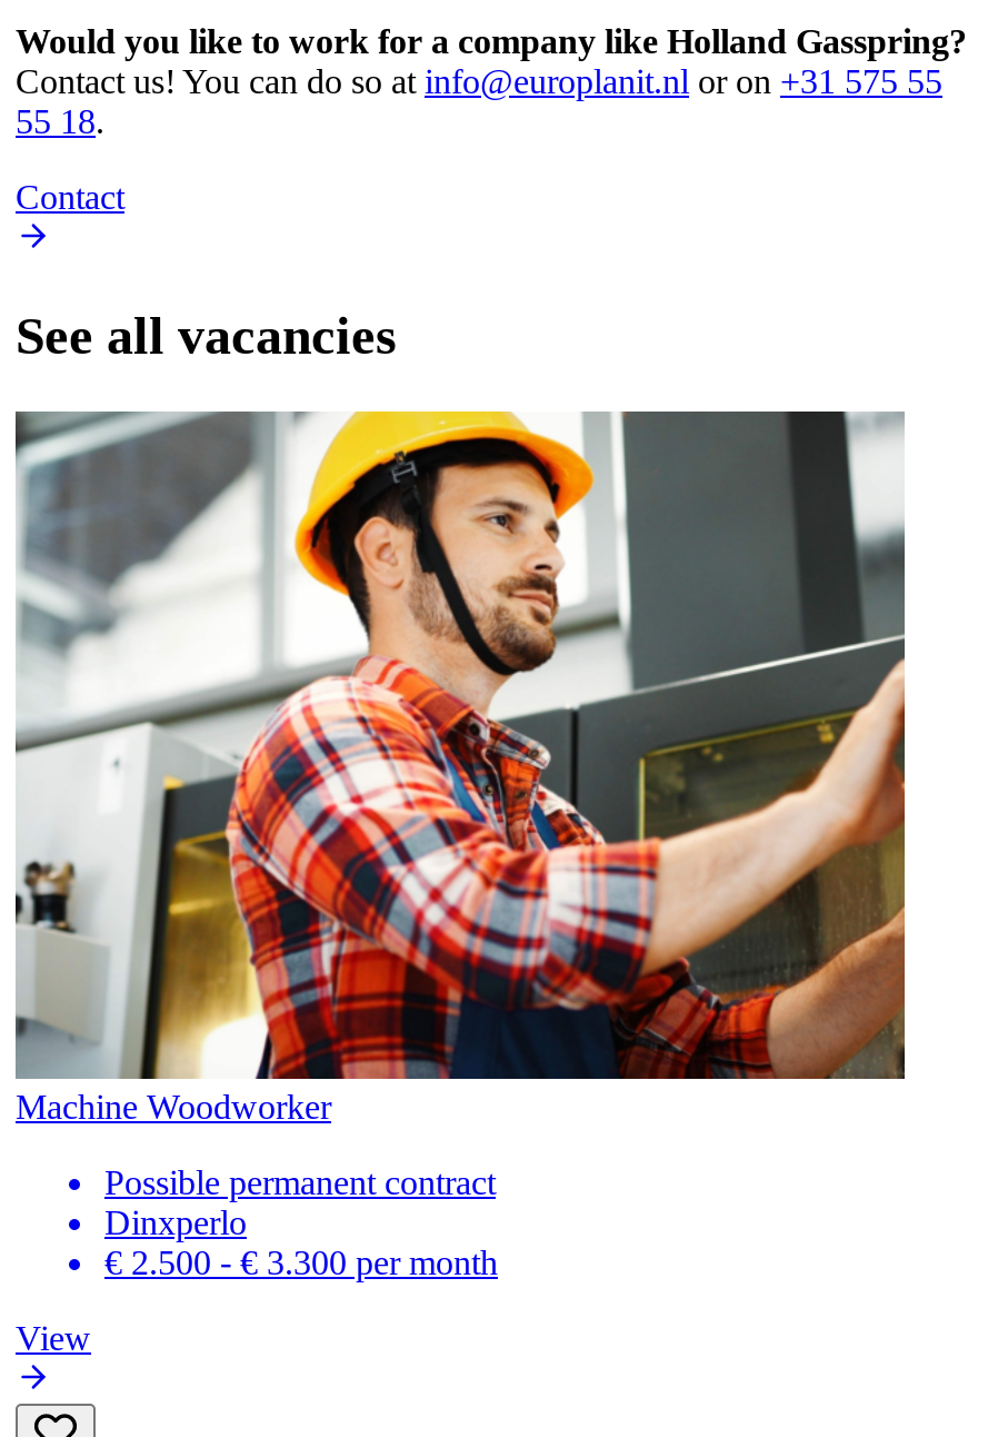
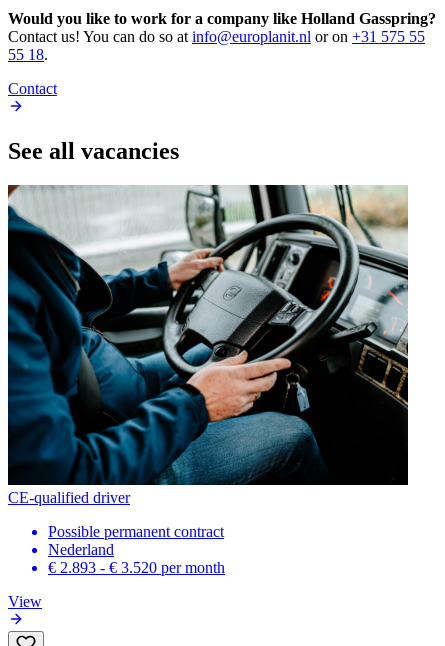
- [image]
- Machine Woodworker
+ [image]
+ CE-qualified driver

- Dinxperlo
- € 2.500 - € 3.300 per month
+ Nederland
+ € 2.893 - € 3.520 per month
